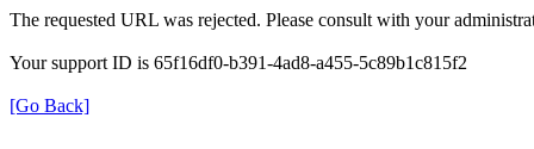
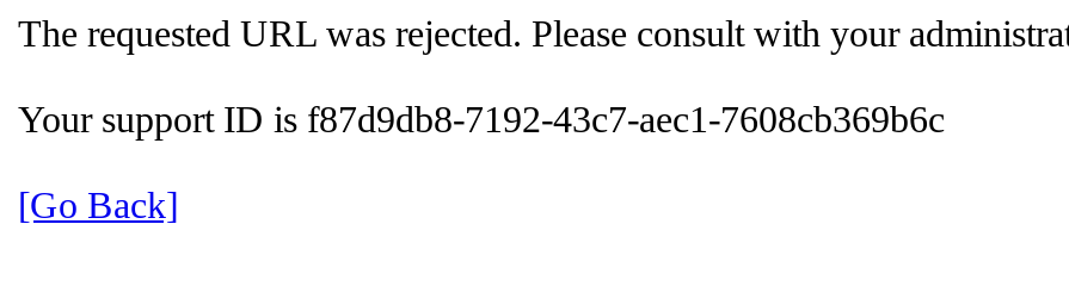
- Your support ID is 65f16df0-b391-4ad8-a455-5c89b1c815f2
+ Your support ID is f87d9db8-7192-43c7-aec1-7608cb369b6c
